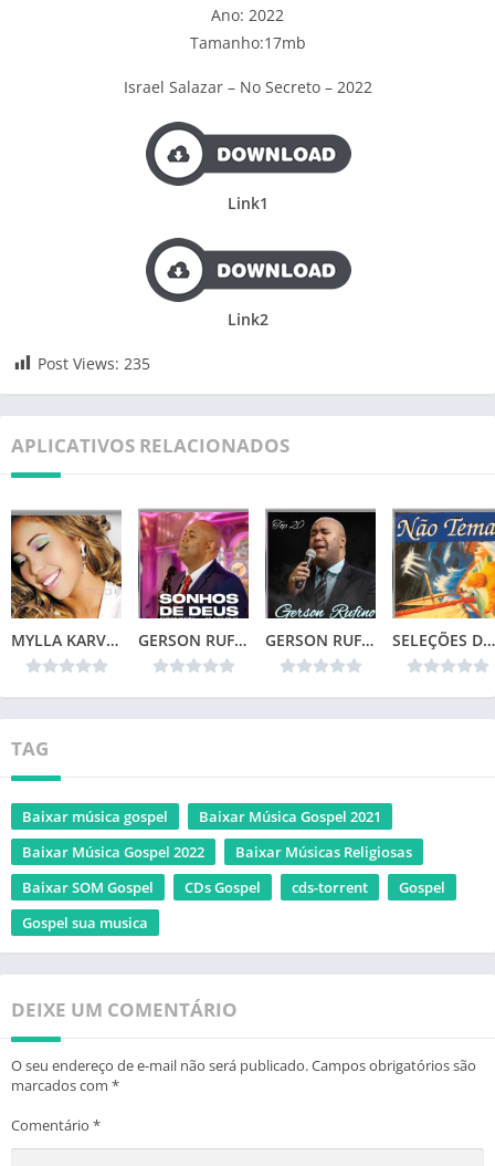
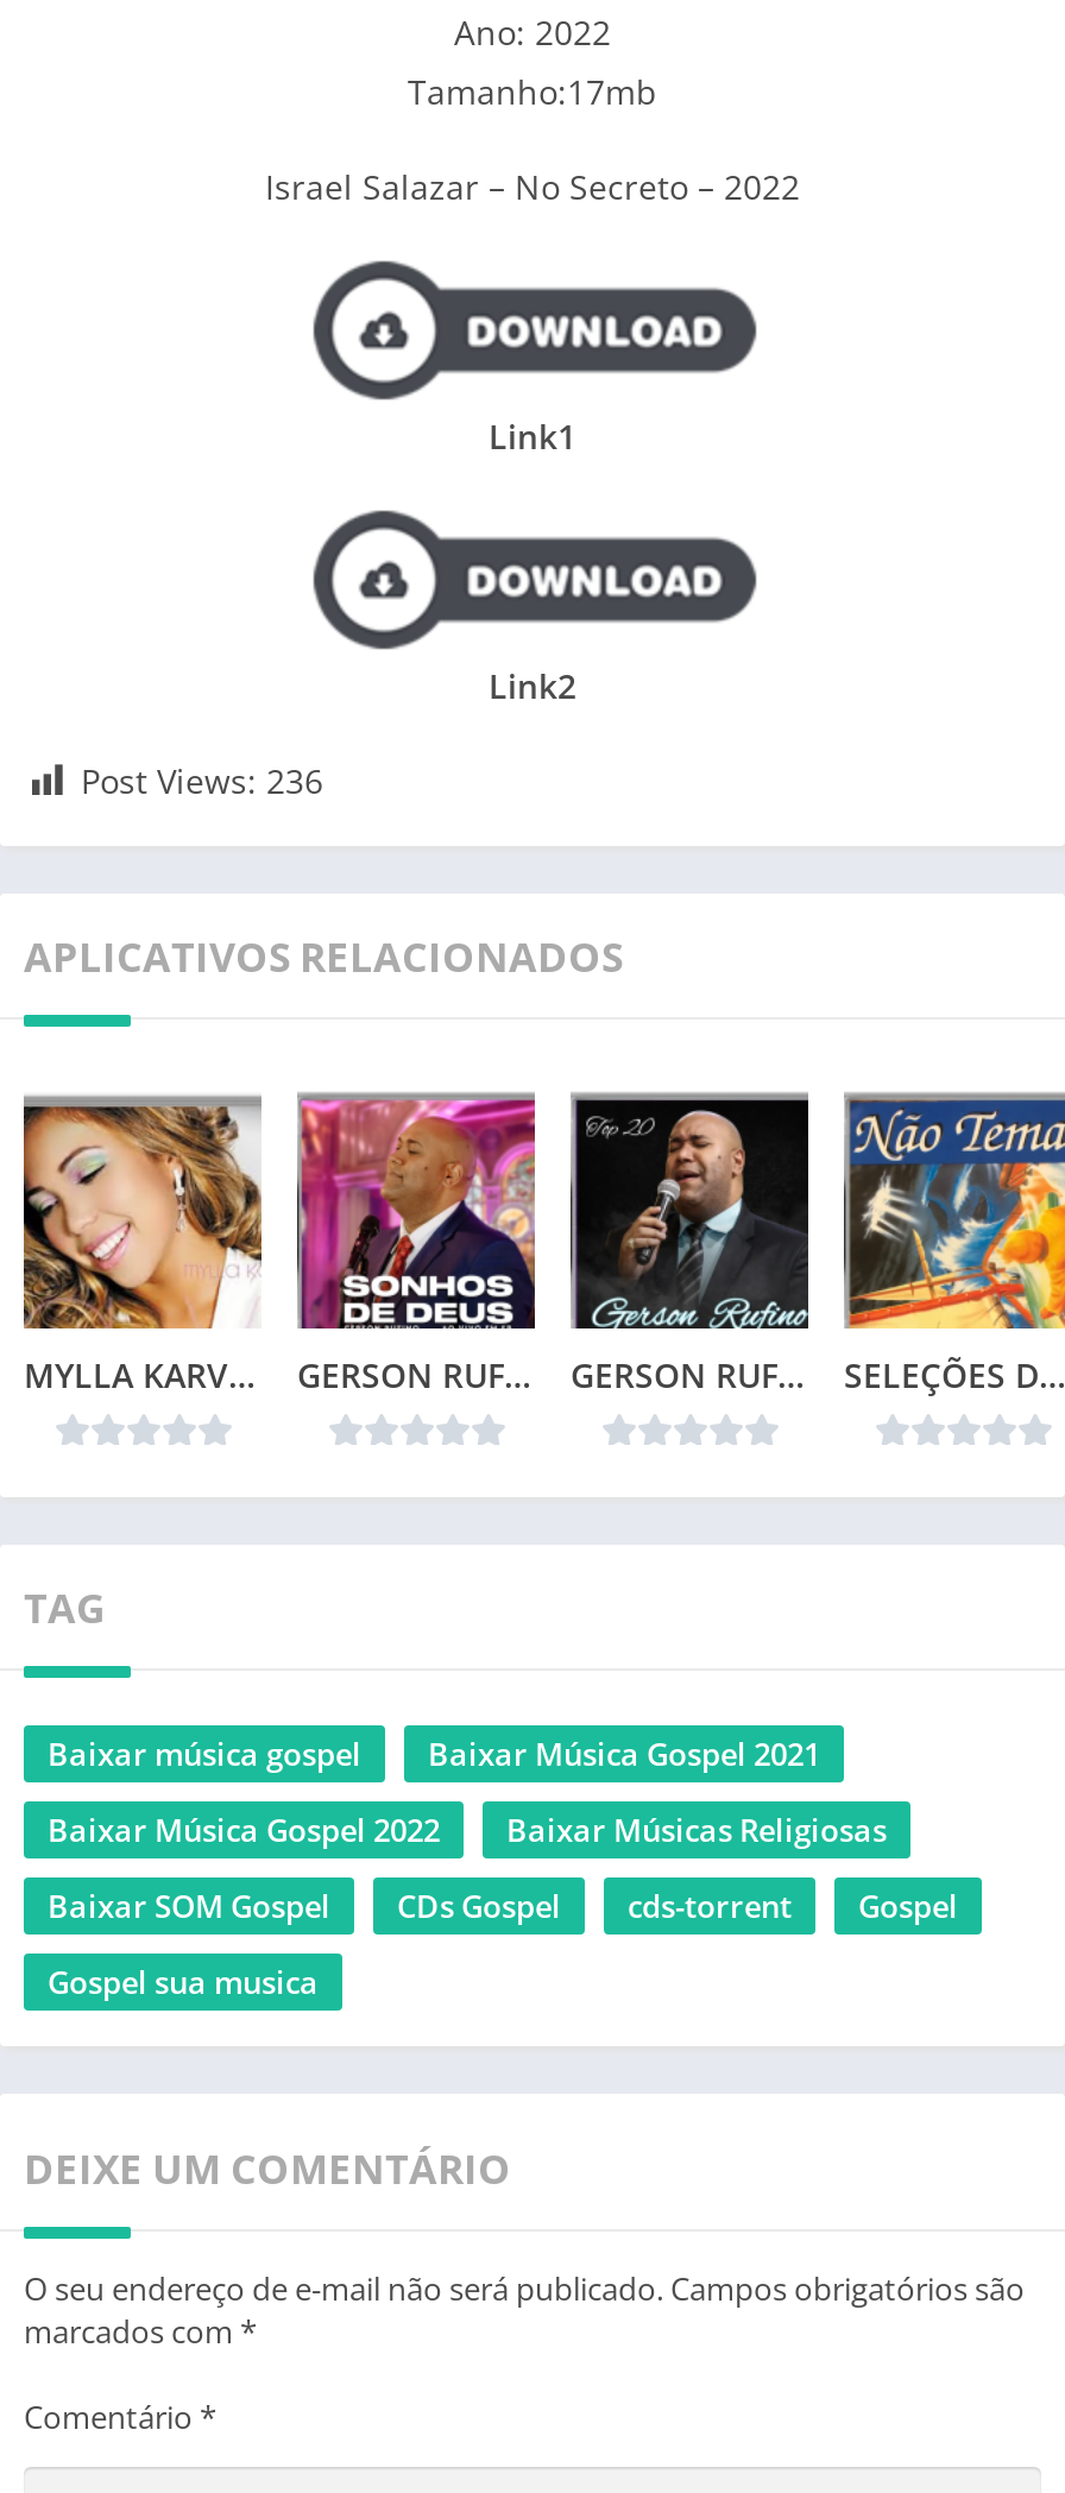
- Post Views: 235
+ Post Views: 236
